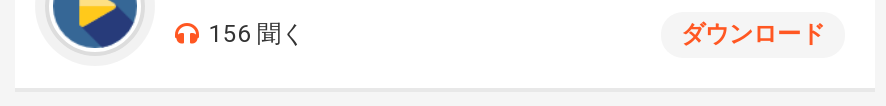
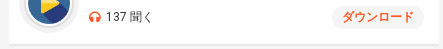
- 156 聞く
+ 137 聞く
